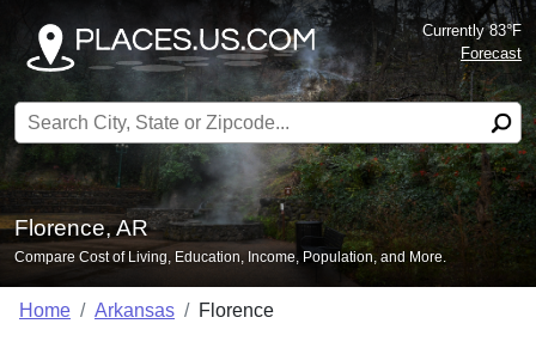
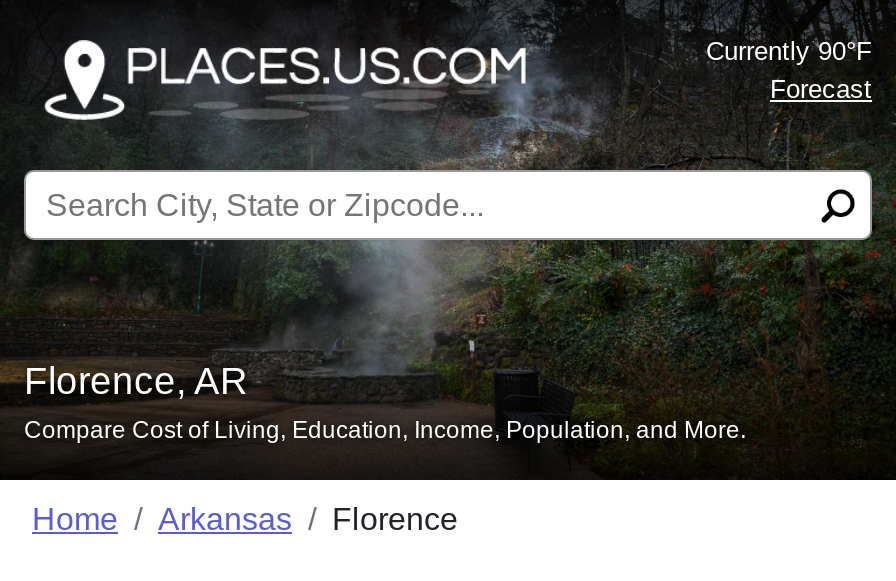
- Currently 83°F
+ Currently 90°F
